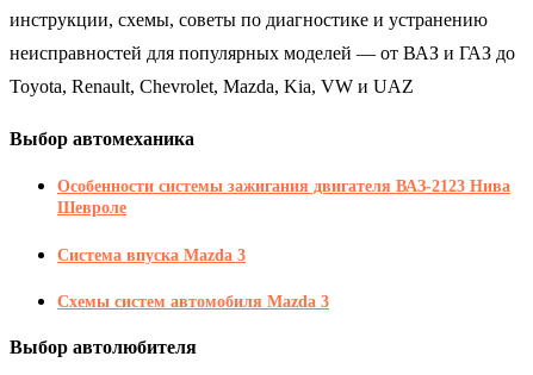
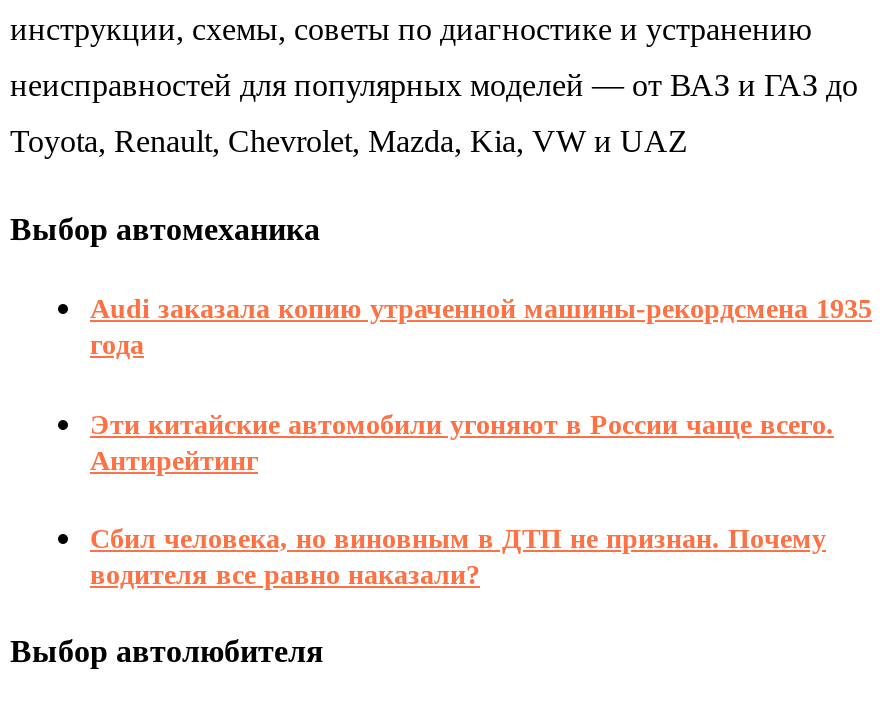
- Особенности системы зажигания двигателя ВАЗ-2123 Нива
- Шевроле
+ Audi заказала копию утраченной машины-рекордсмена 1935
+ года

- Система впуска Mazda 3
+ Эти китайские автомобили угоняют в России чаще всего.
+ Антирейтинг

- Схемы систем автомобиля Mazda 3
+ Сбил человека, но виновным в ДТП не признан. Почему
+ водителя все равно наказали?
